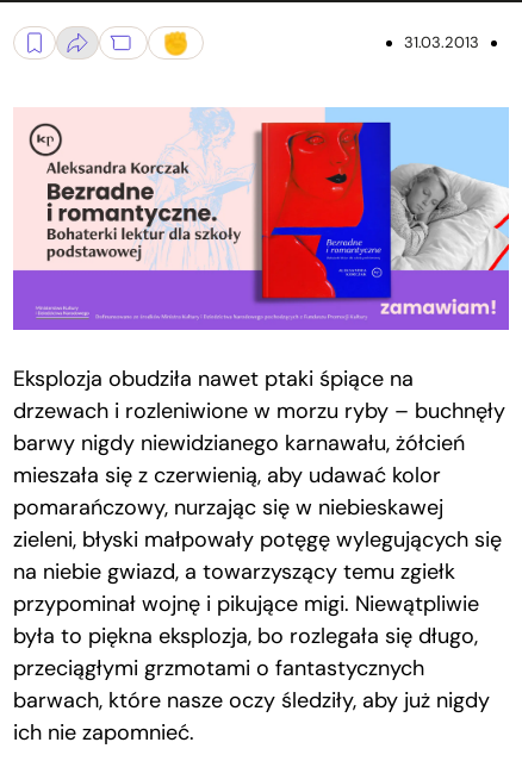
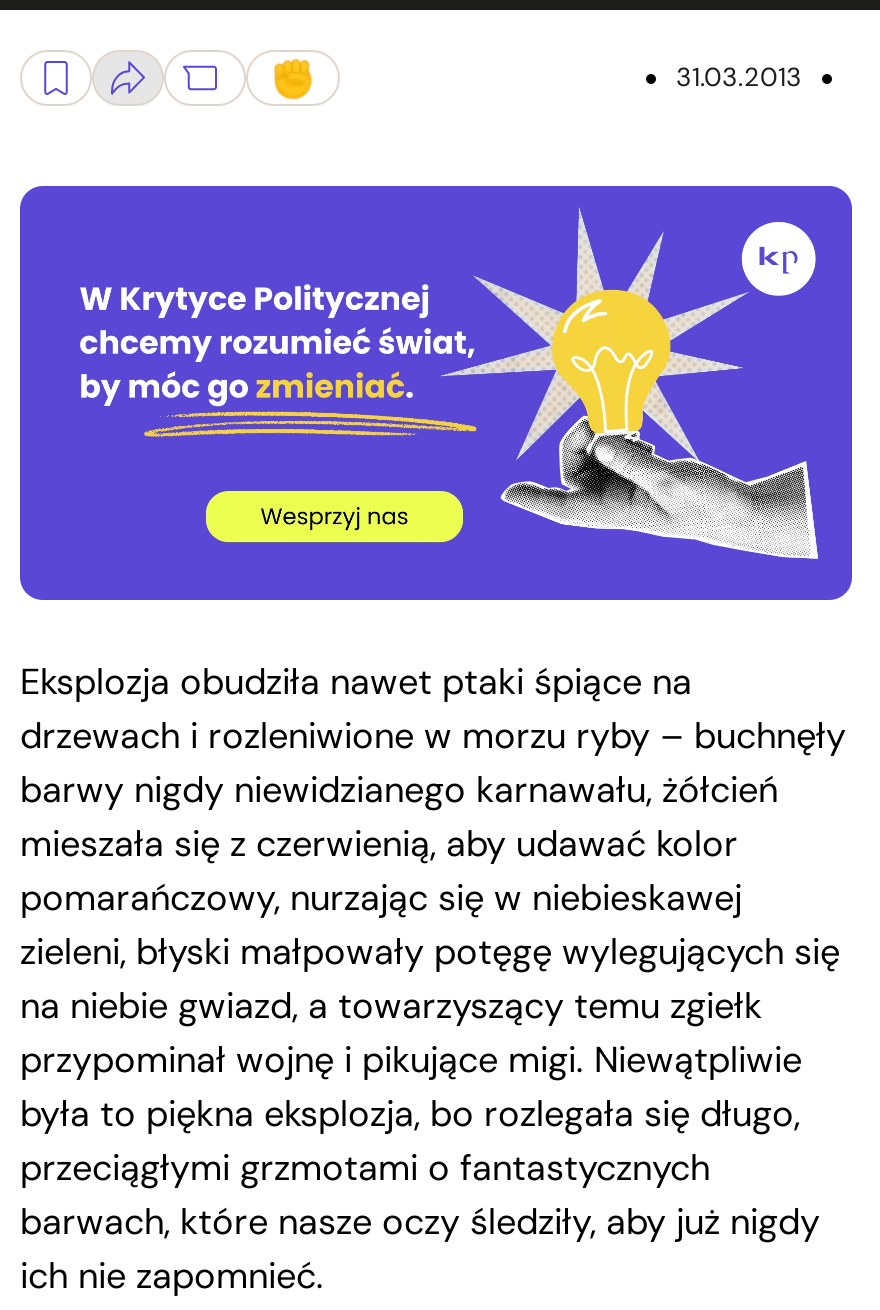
- [image]
+ [image]
